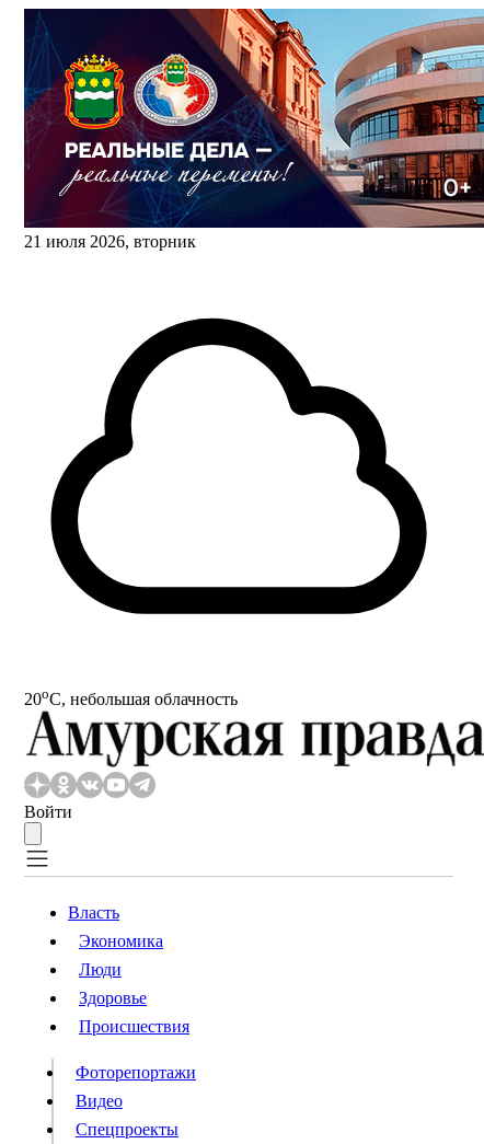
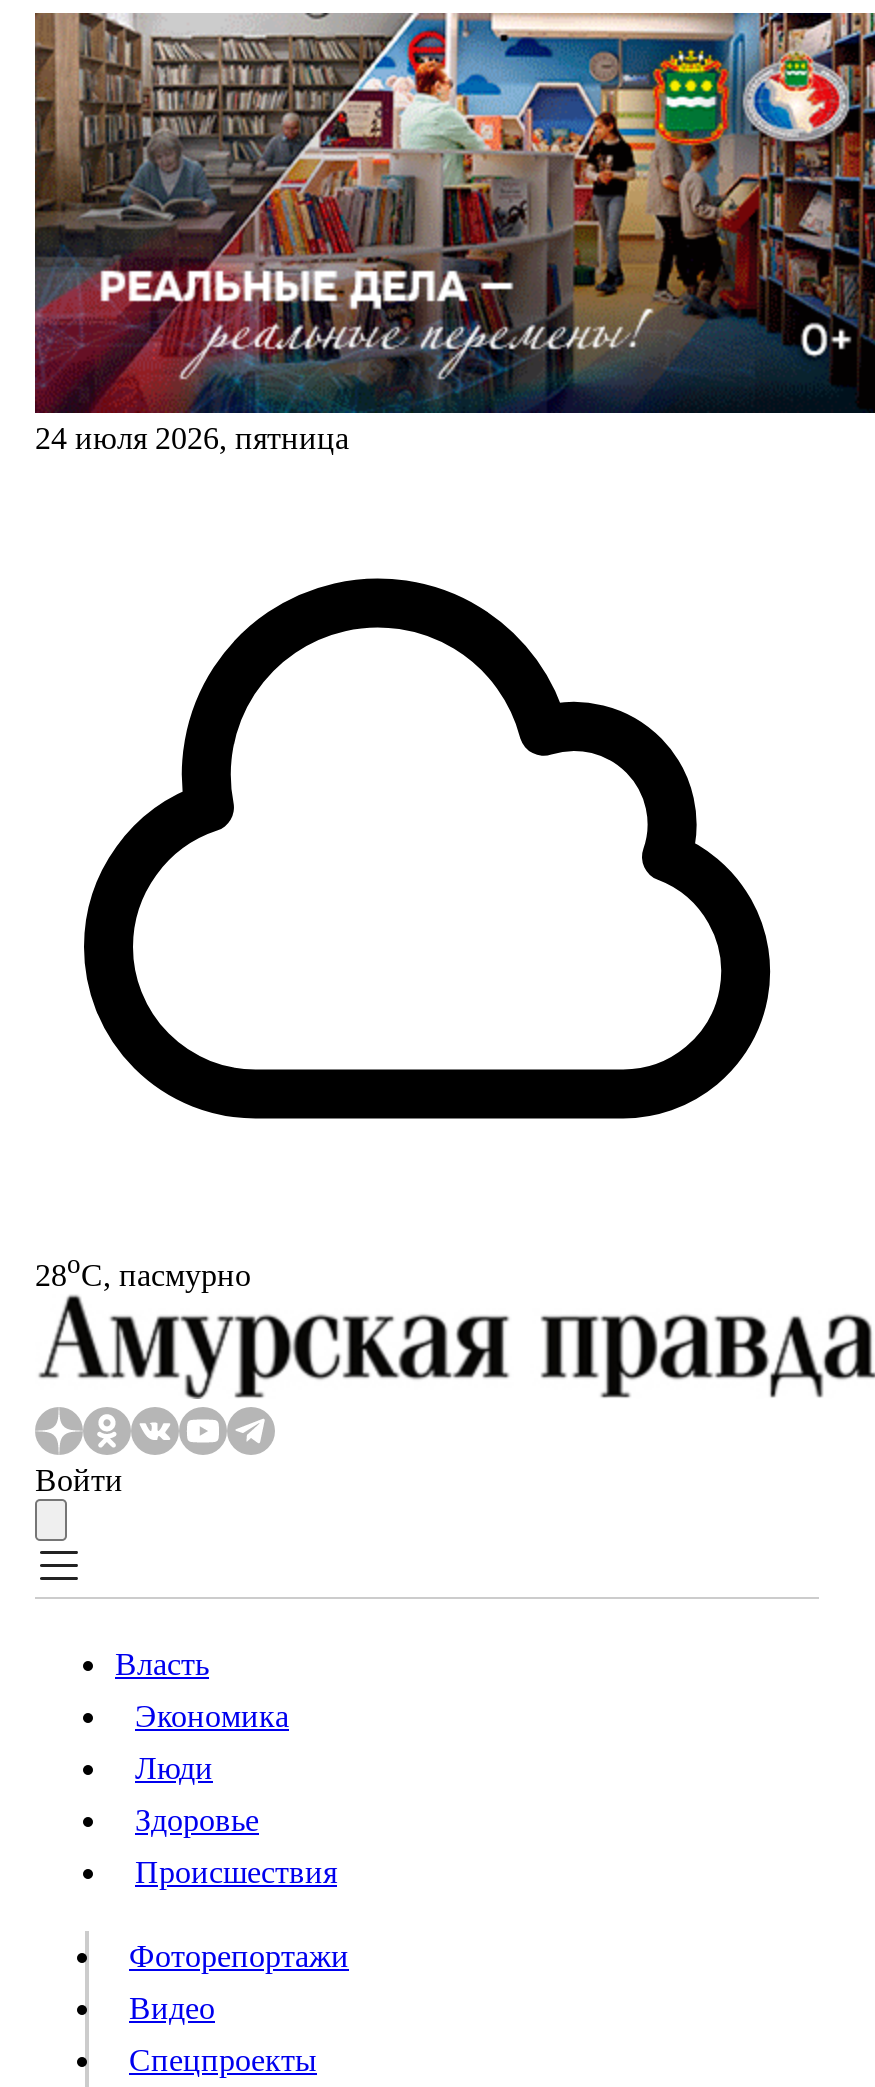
- [image]
- 21 июля 2026, вторник
+ [image]
+ 24 июля 2026, пятница

- 20oС, небольшая облачность
+ 28oС, пасмурно
